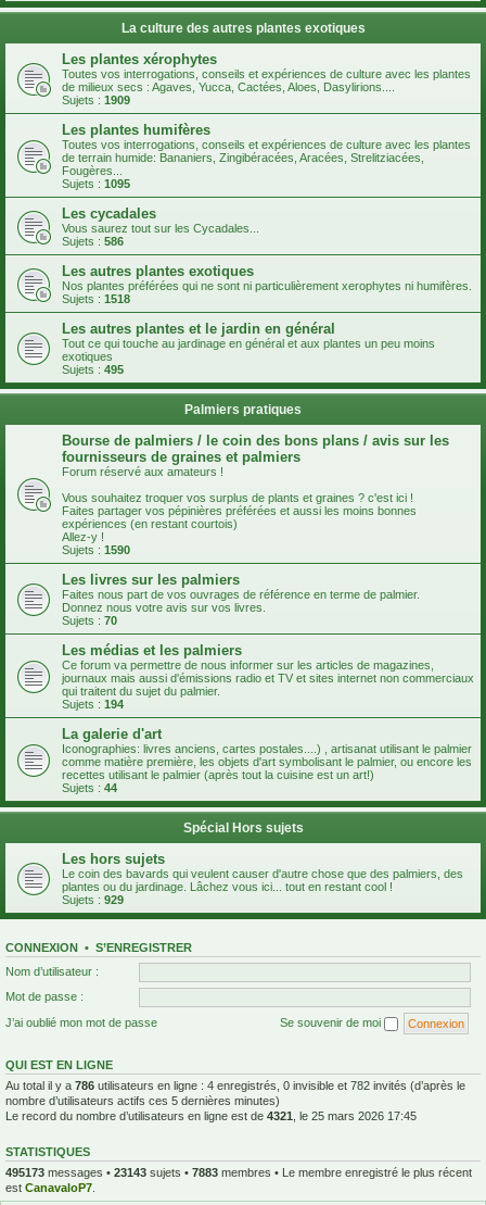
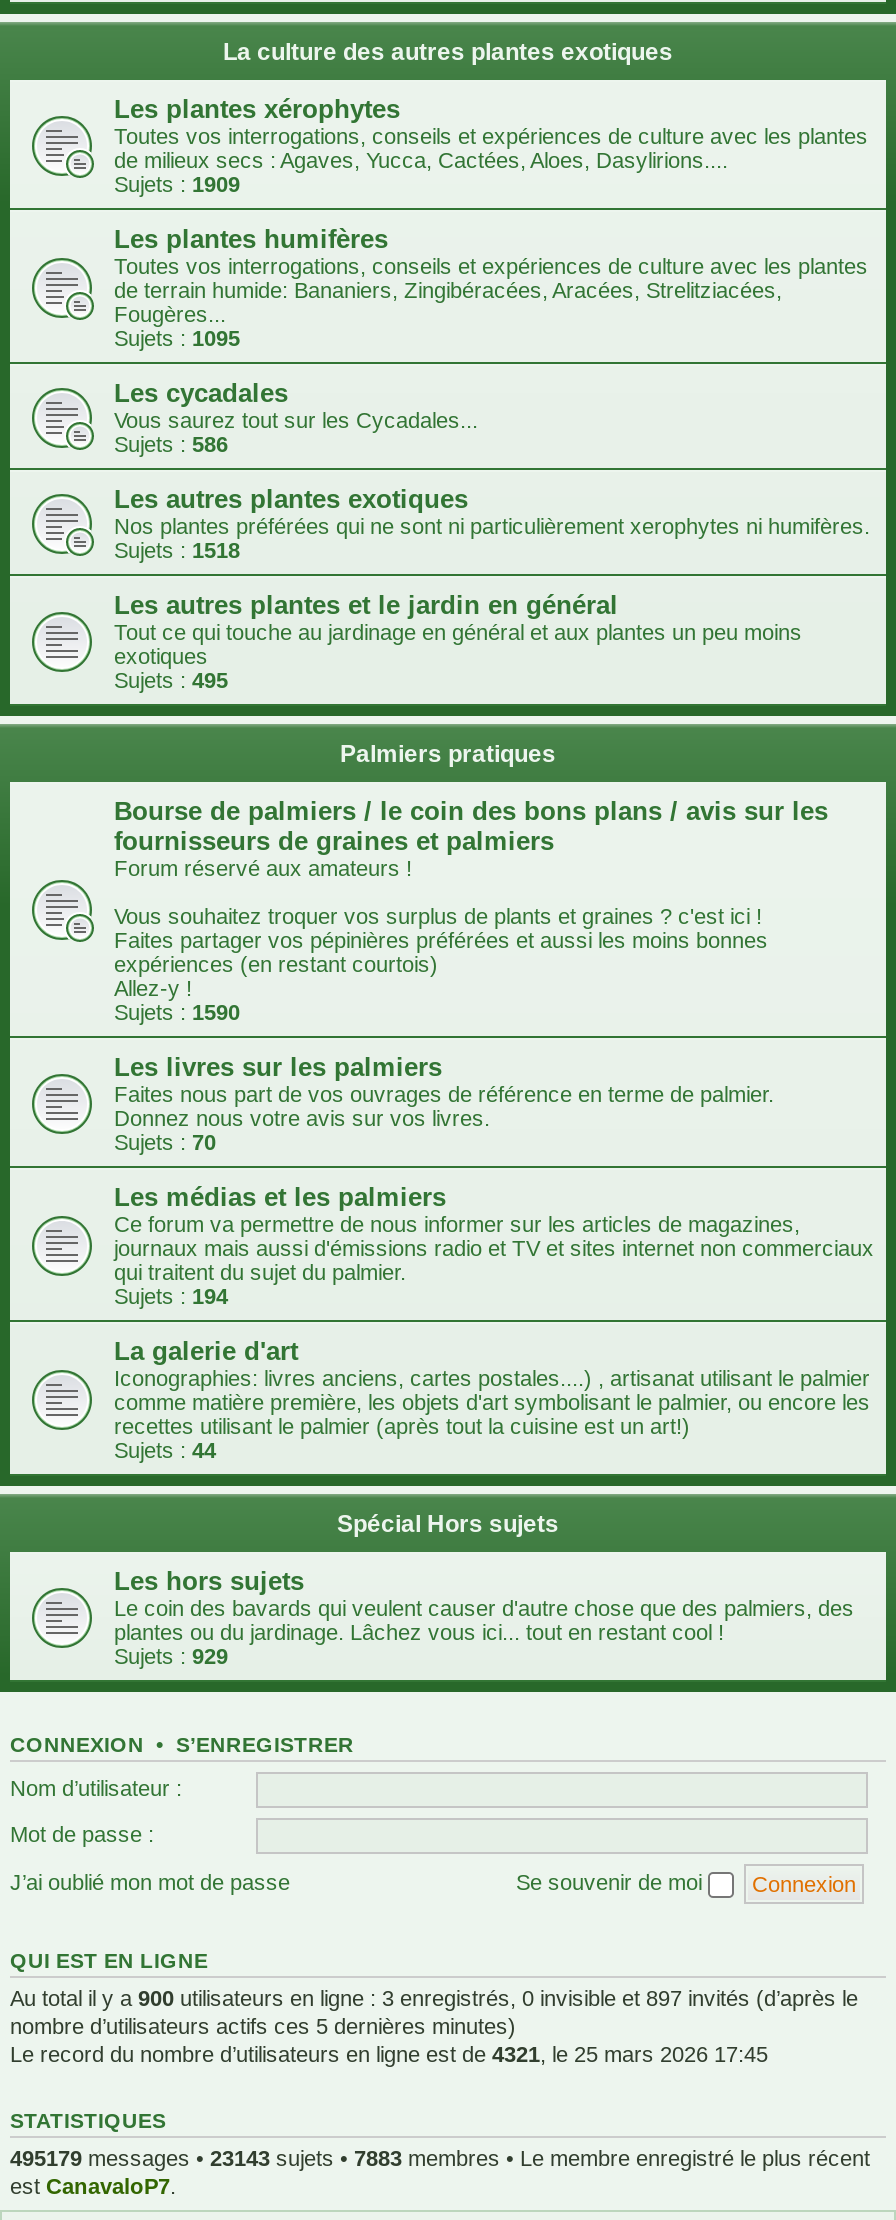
- Au total il y a 786 utilisateurs en ligne : 4 enregistrés, 0 invisible et 782 invités (d’après le
+ Au total il y a 900 utilisateurs en ligne : 3 enregistrés, 0 invisible et 897 invités (d’après le

- 495173 messages • 23143 sujets • 7883 membres • Le membre enregistré le plus récent
+ 495179 messages • 23143 sujets • 7883 membres • Le membre enregistré le plus récent
